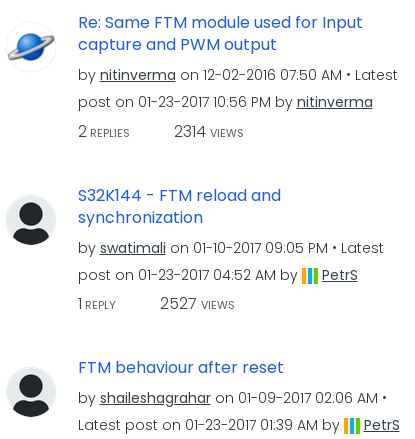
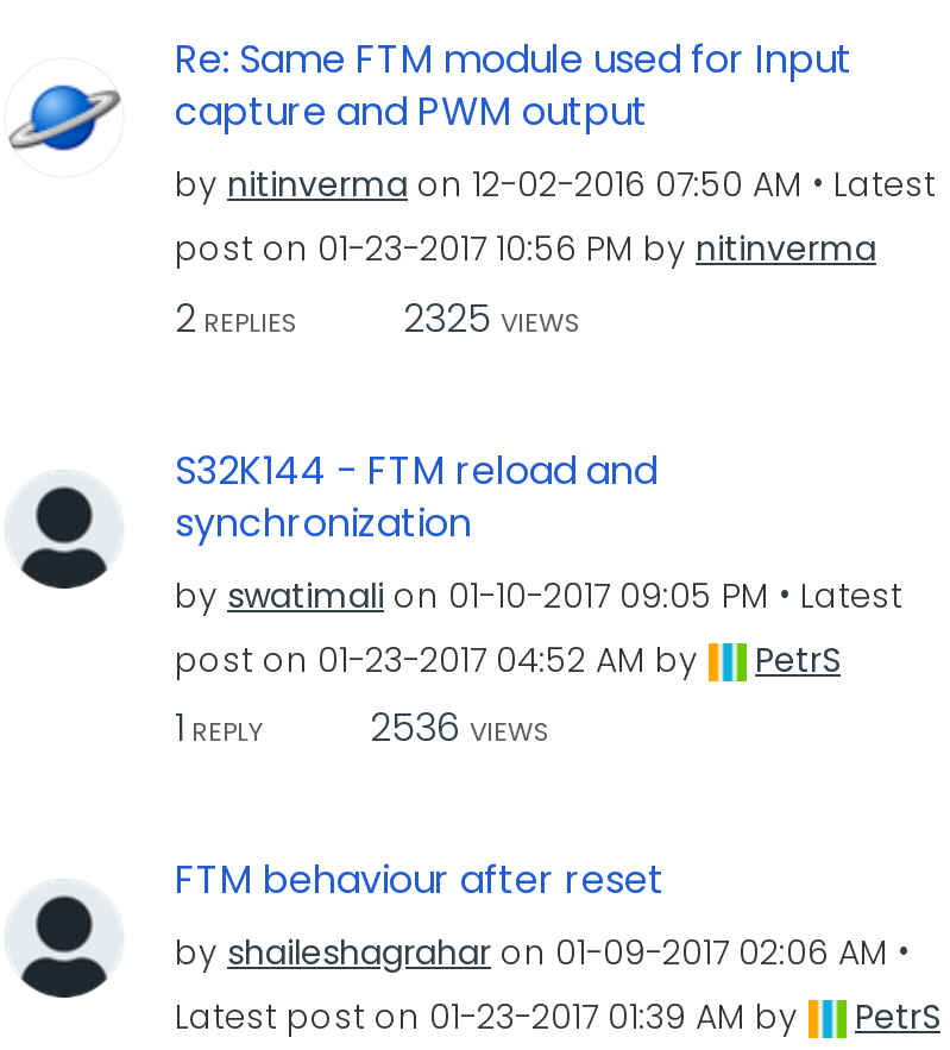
- 2 REPLIES 2314 VIEWS
+ 2 REPLIES 2325 VIEWS

- 1 REPLY 2527 VIEWS
+ 1 REPLY 2536 VIEWS
